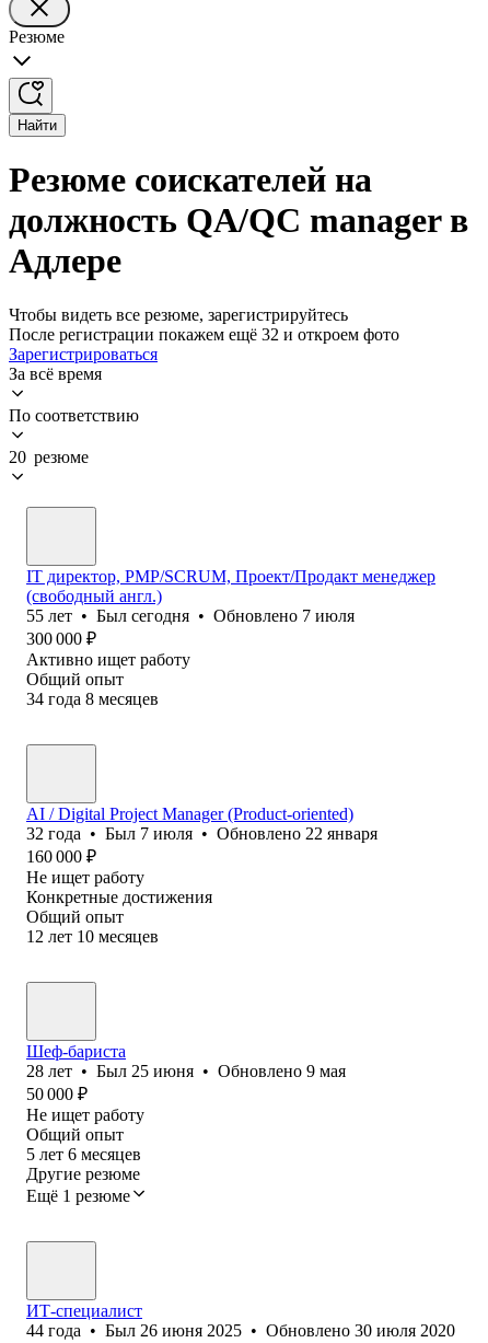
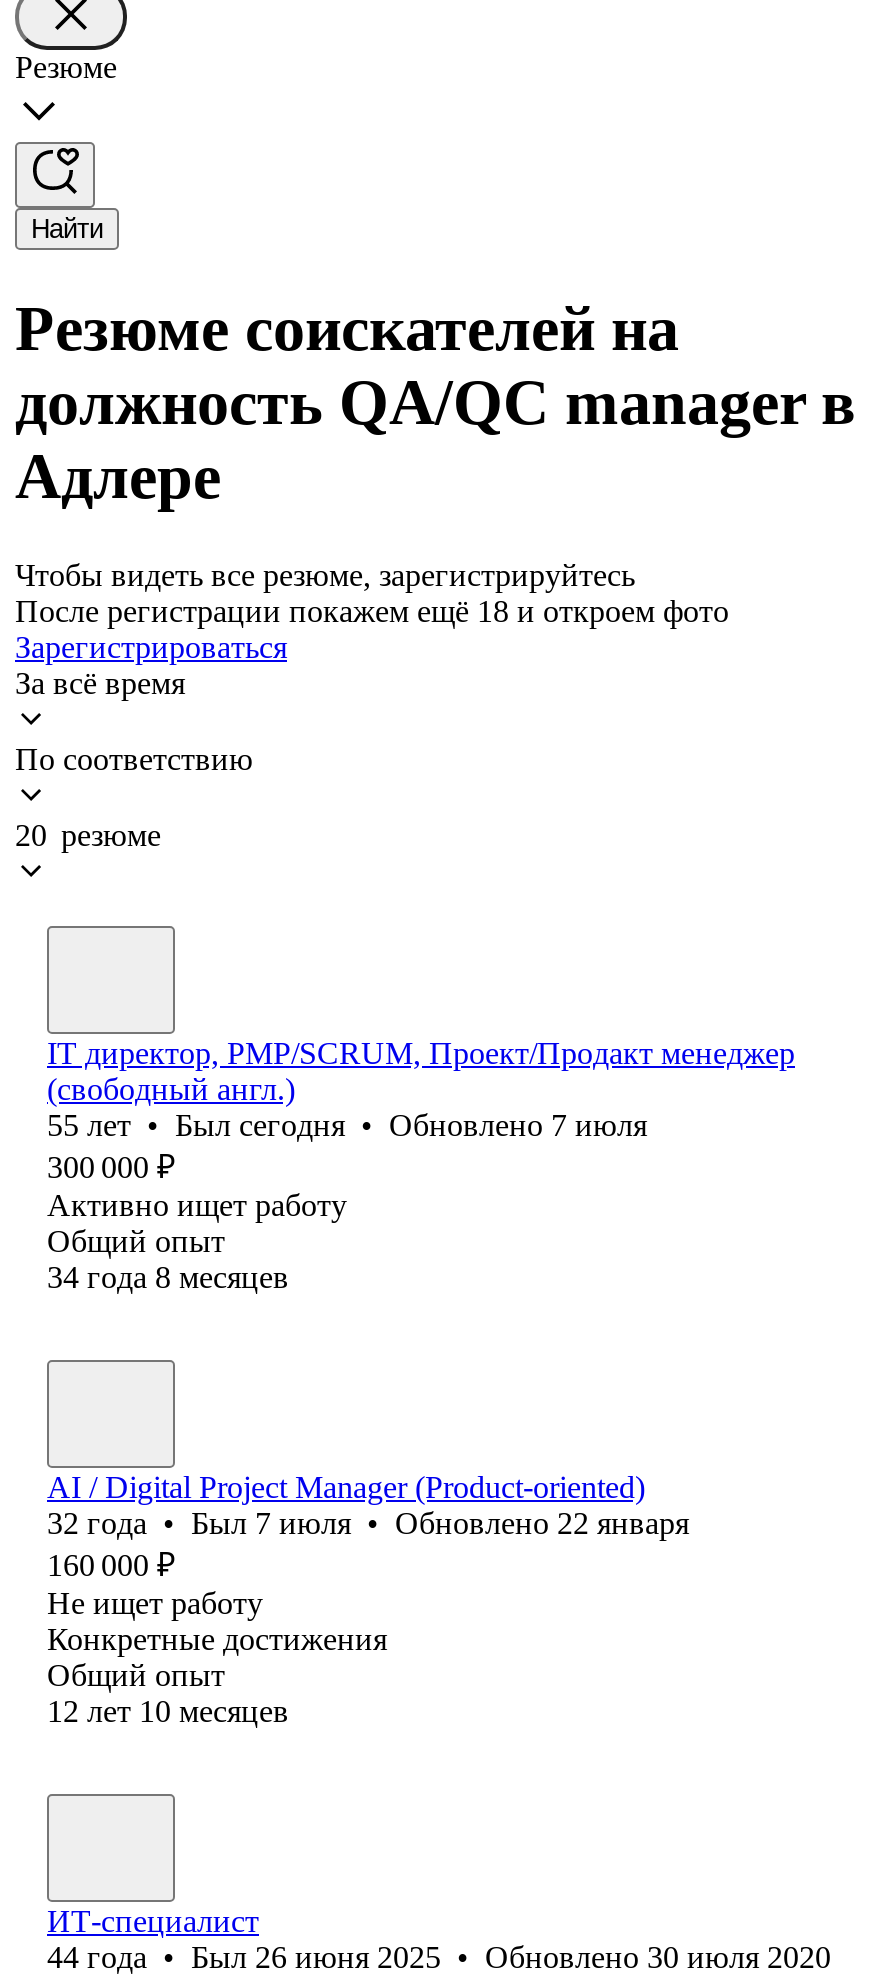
- После регистрации покажем ещё 32 и откроем фото
+ После регистрации покажем ещё 18 и откроем фото

- Шеф-бариста
- 28 лет • Был 25 июня • Обновлено 9 мая
- 50 000 ₽
- Не ищет работу
- Общий опыт
- 5 лет 6 месяцев
- Другие резюме
- Ещё 1 резюме
